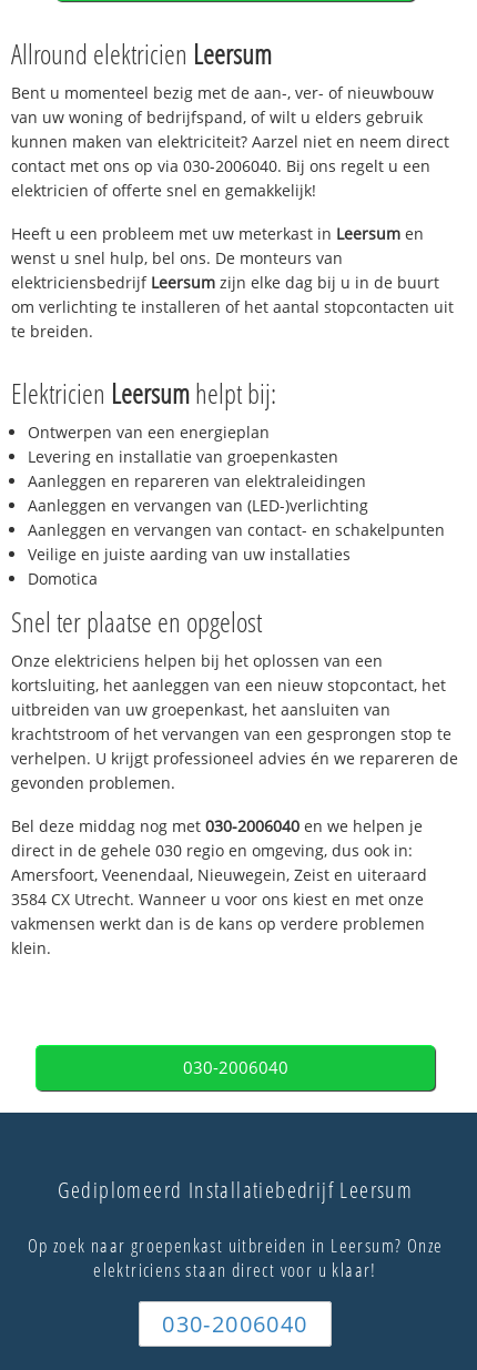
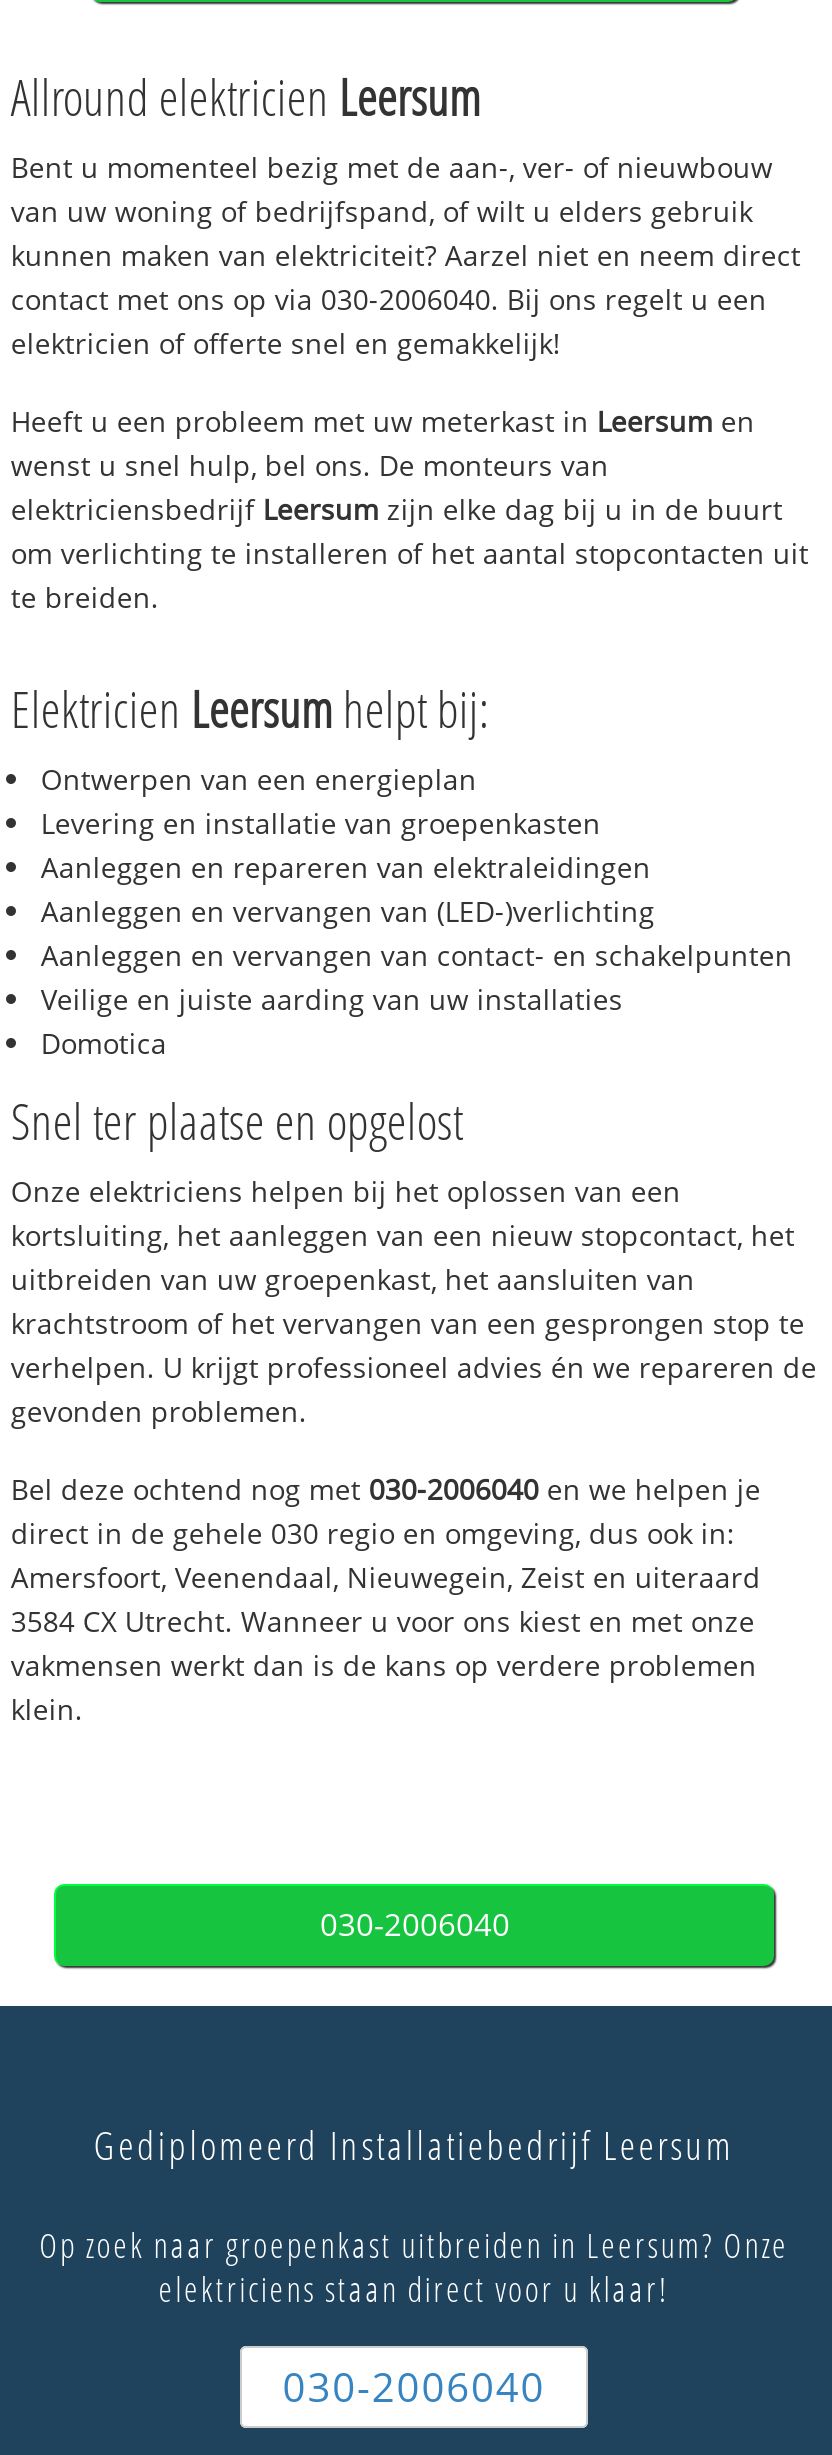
- Bel deze middag nog met 030-2006040 en we helpen je
+ Bel deze ochtend nog met 030-2006040 en we helpen je
